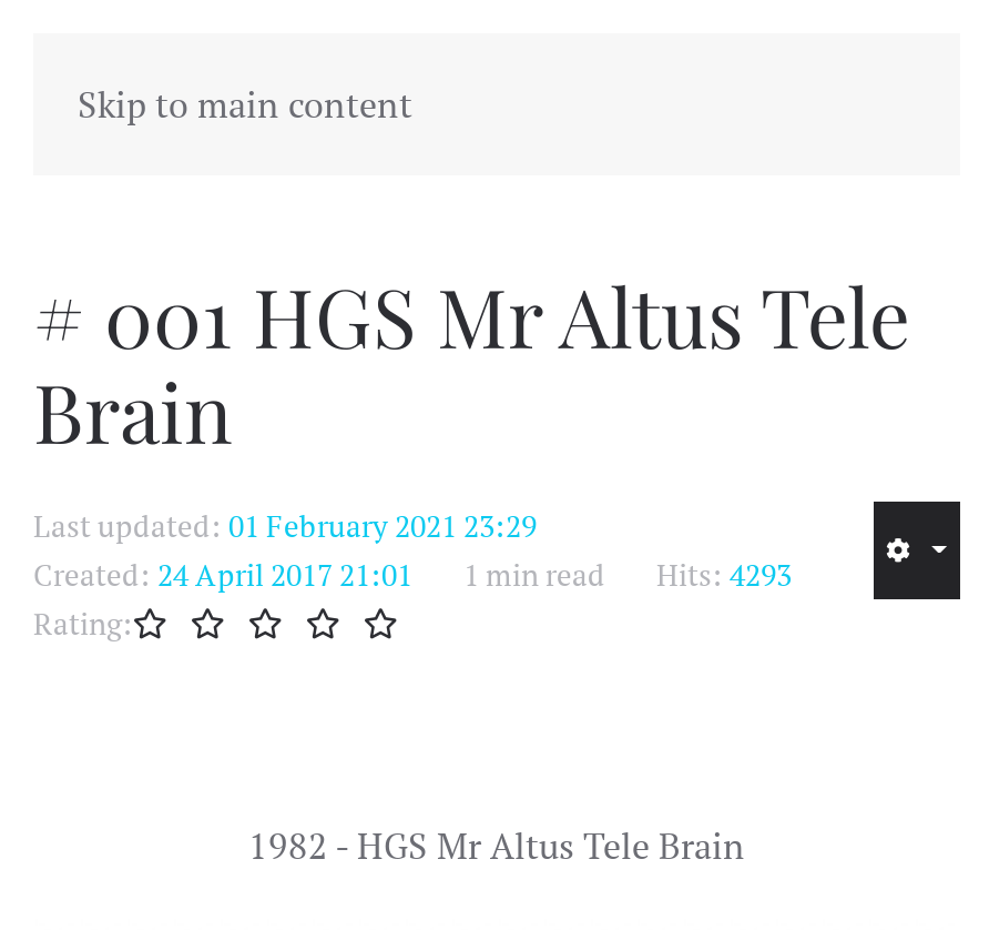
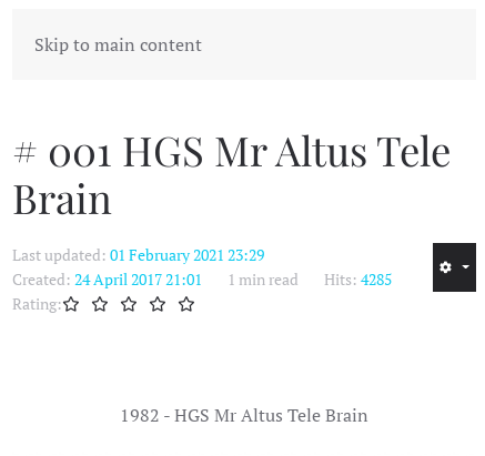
- Created: 24 April 2017 21:01 1 min read Hits: 4293
+ Created: 24 April 2017 21:01 1 min read Hits: 4285
